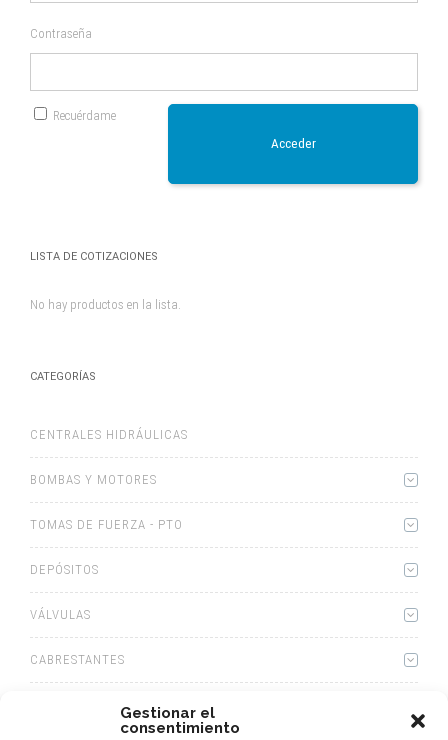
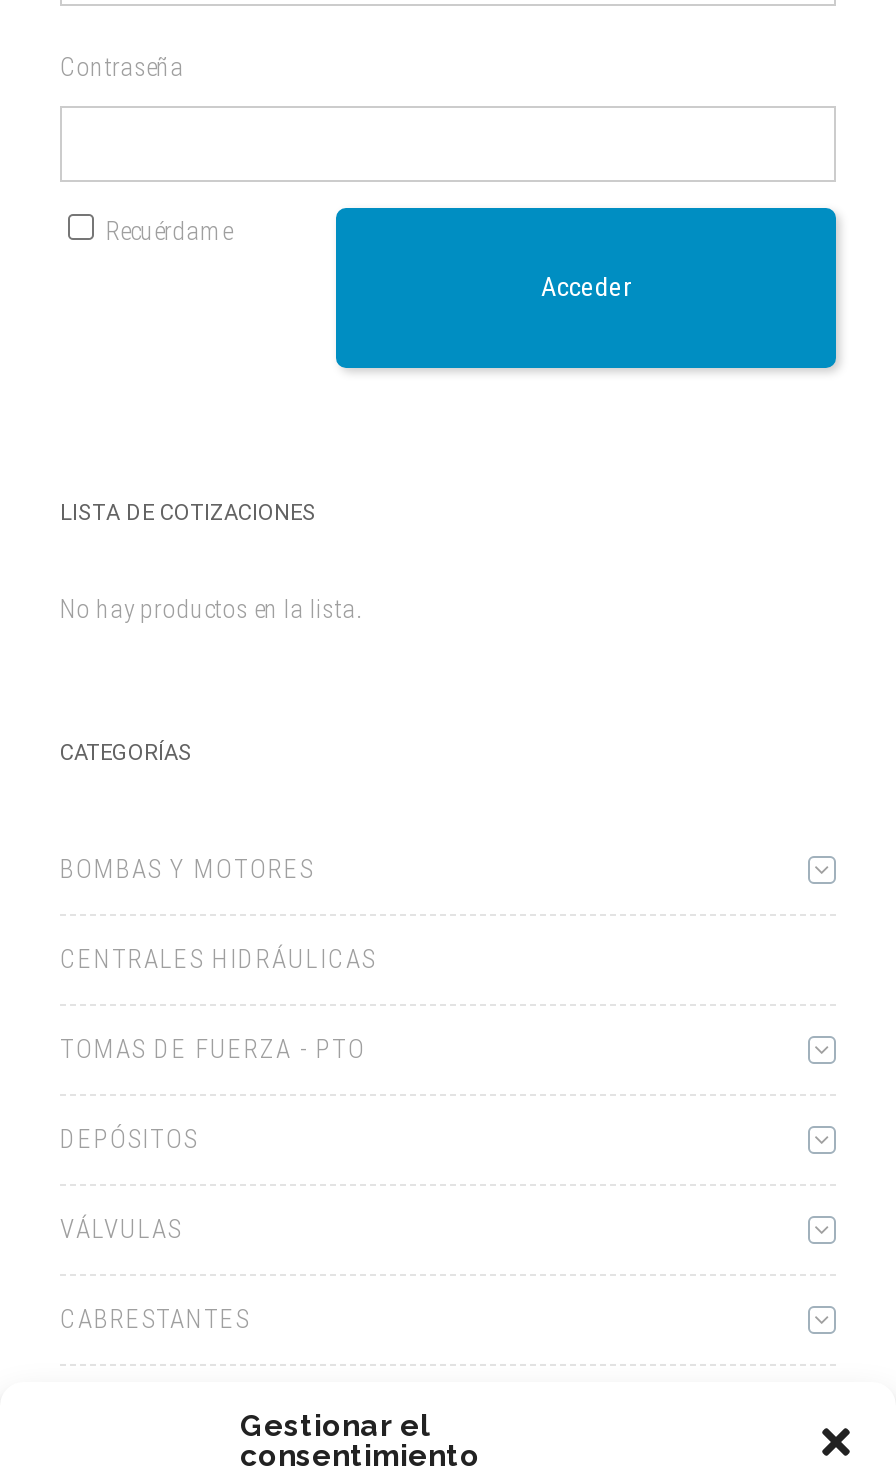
moved down: CENTRALES HIDRÁULICAS

moved up: BOMBAS Y MOTORES
